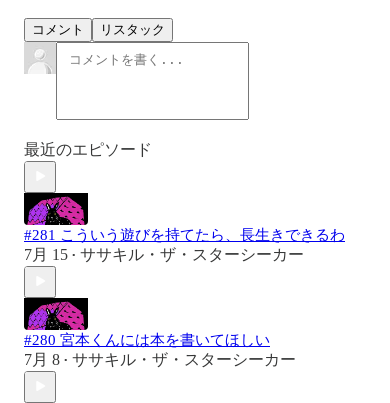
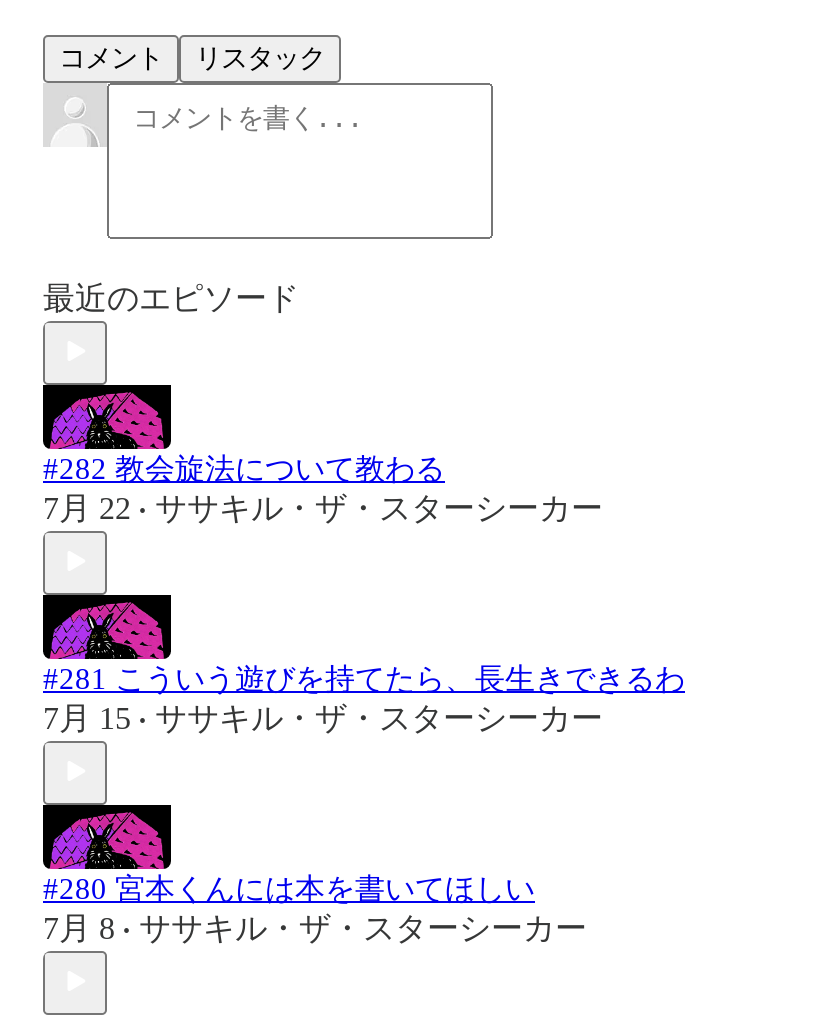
+ #282 教会旋法について教わる
+ 7月 22 • ササキル・ザ・スターシーカー
